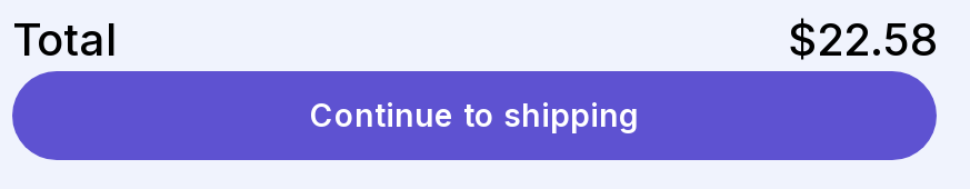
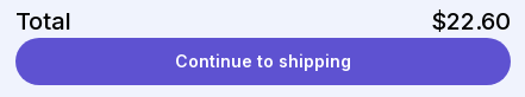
- $22.58
+ $22.60
